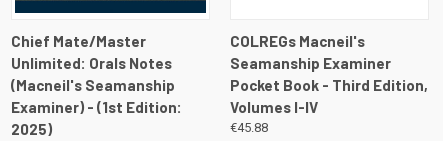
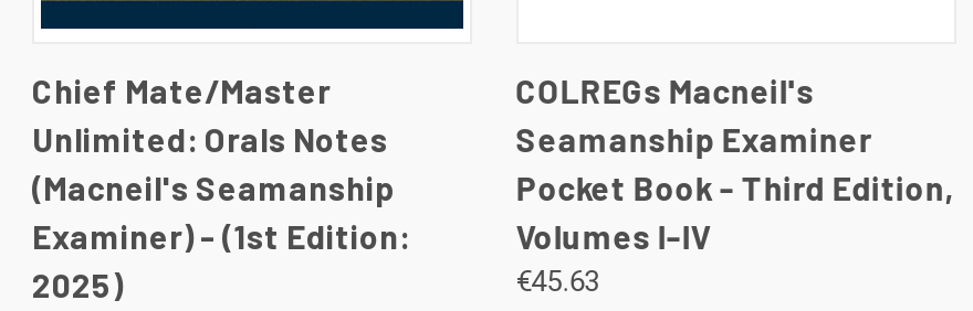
- €45.88
+ €45.63
